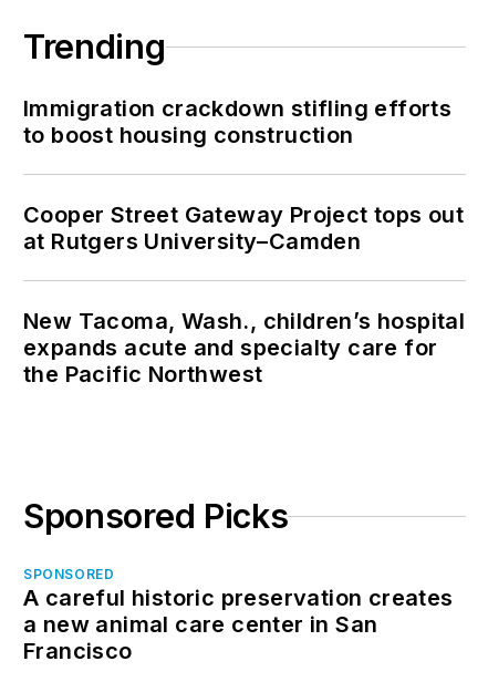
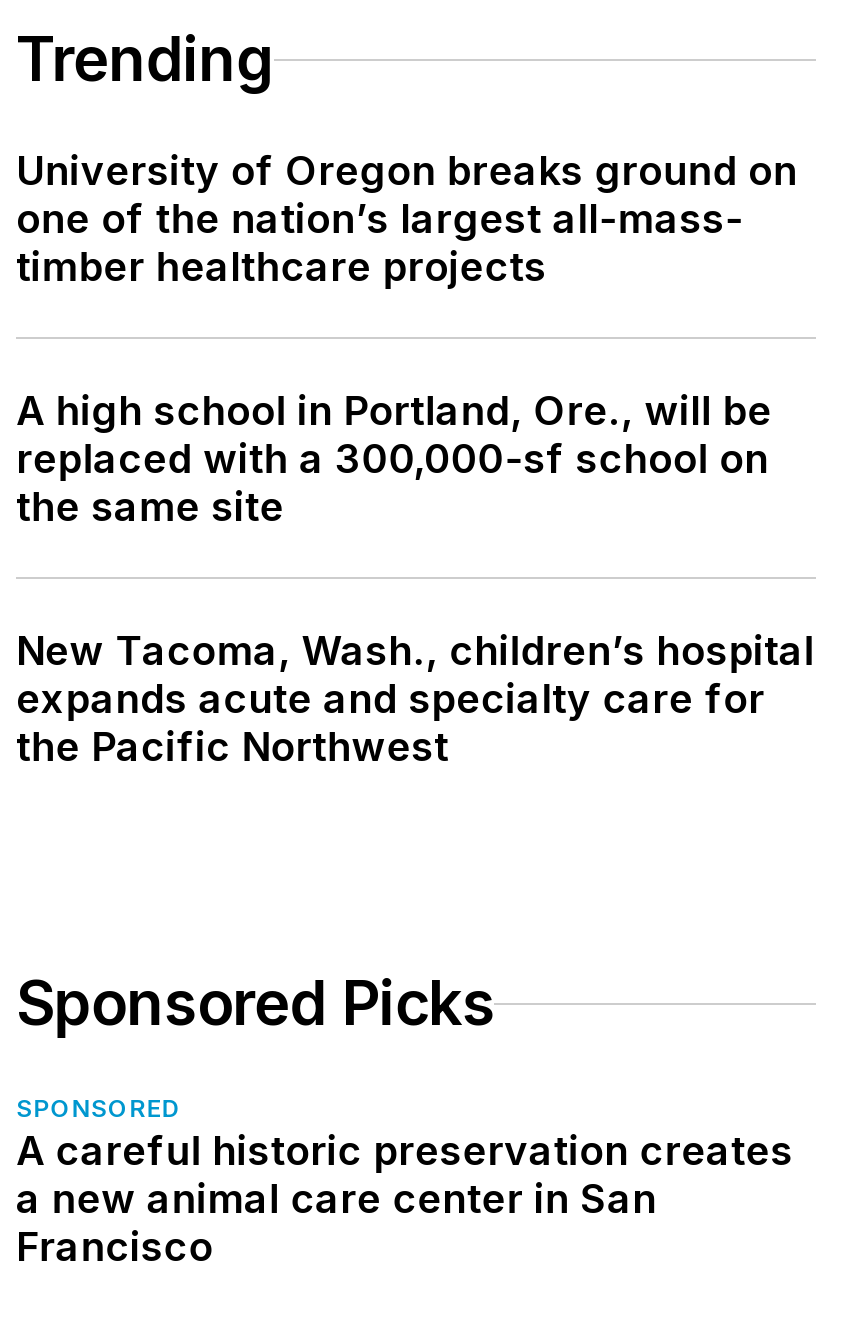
- Immigration crackdown stifling efforts
- to boost housing construction
+ University of Oregon breaks ground on
+ one of the nation’s largest all-mass-
+ timber healthcare projects

- Cooper Street Gateway Project tops out
- at Rutgers University–Camden
+ A high school in Portland, Ore., will be
+ replaced with a 300,000-sf school on
+ the same site
